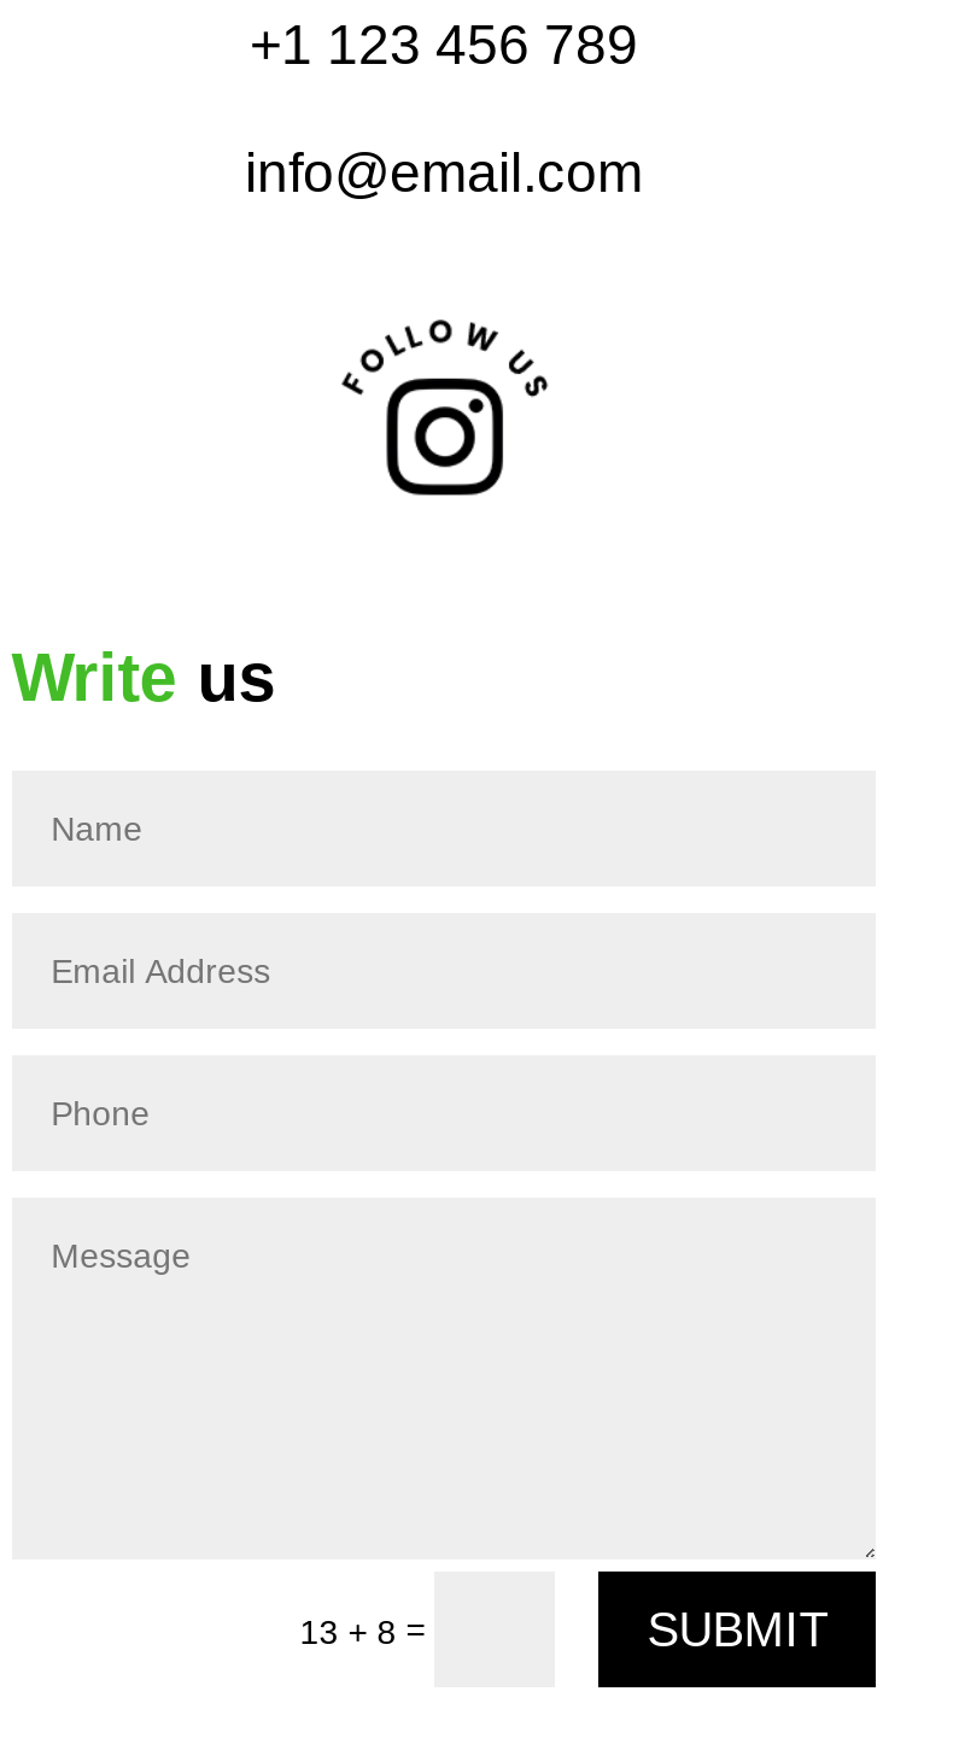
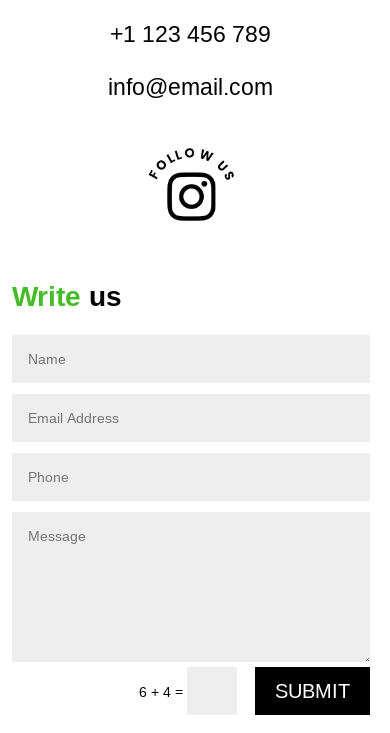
- 13 + 8 =
+ 6 + 4 =
